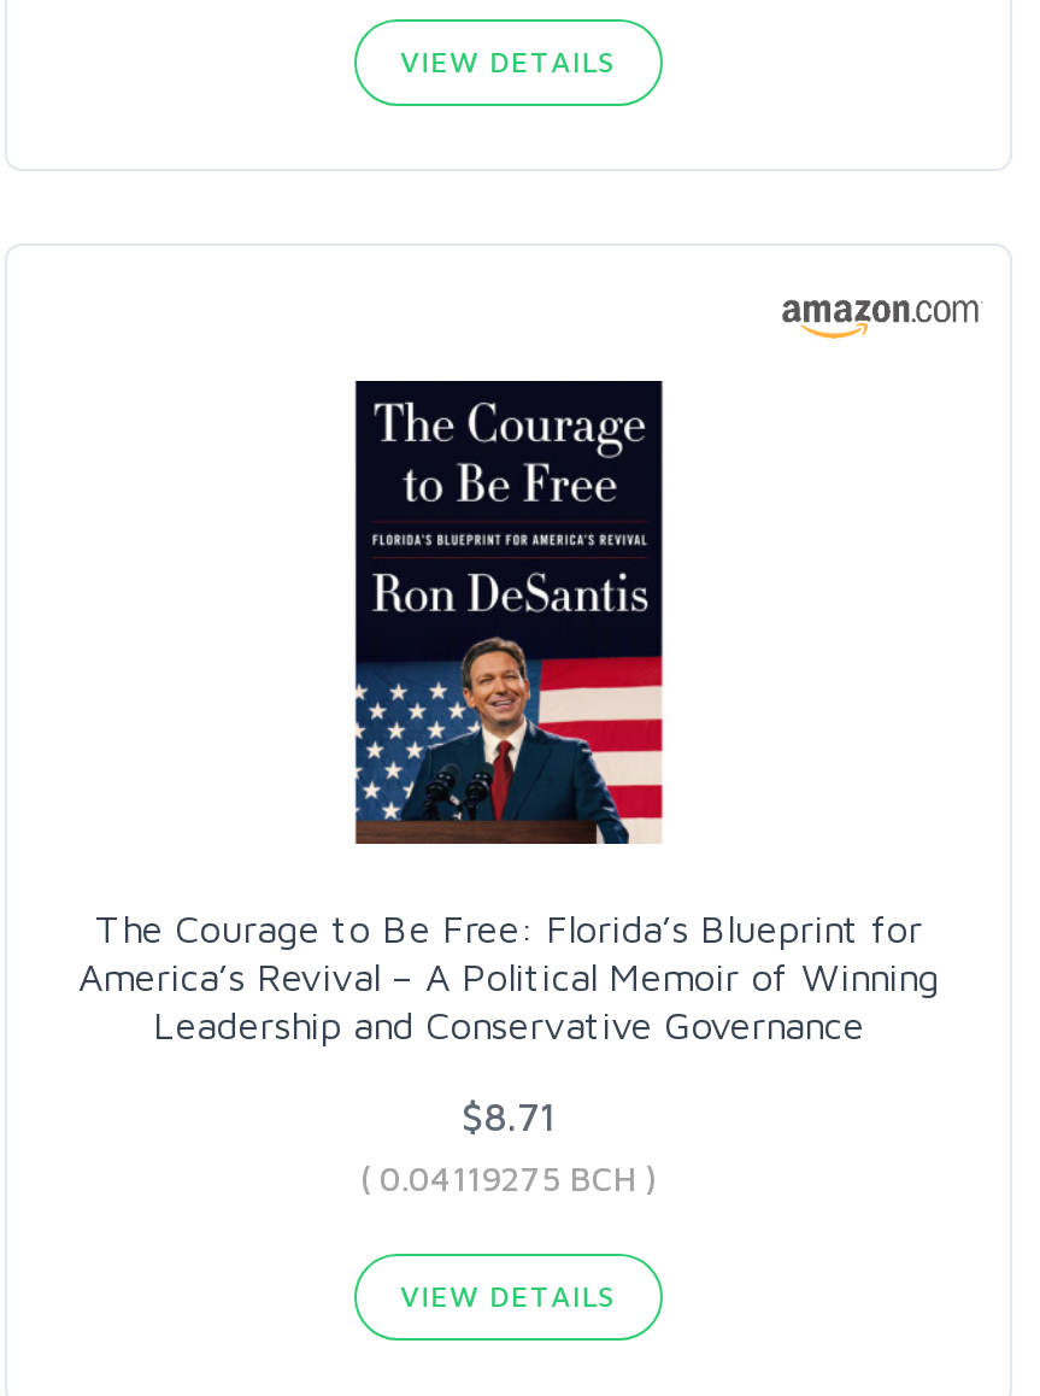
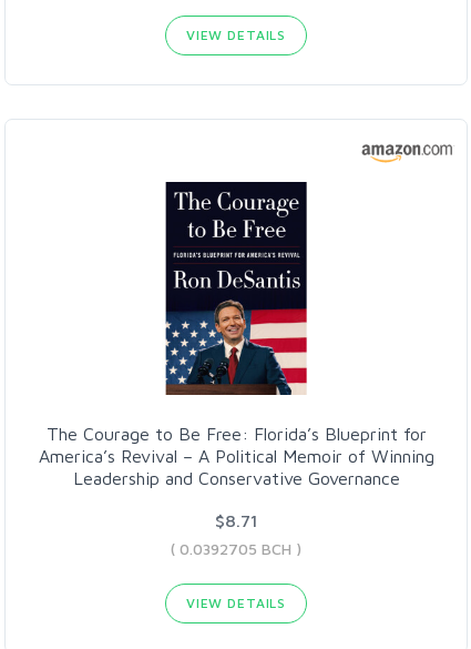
- ( 0.04119275 BCH )
+ ( 0.0392705 BCH )
